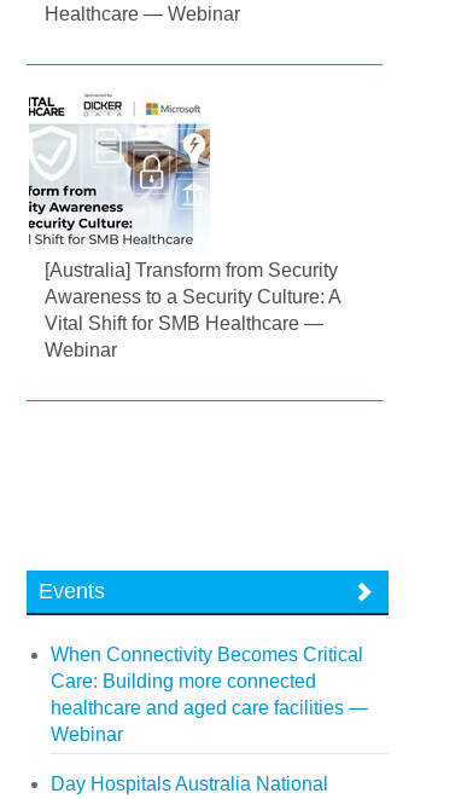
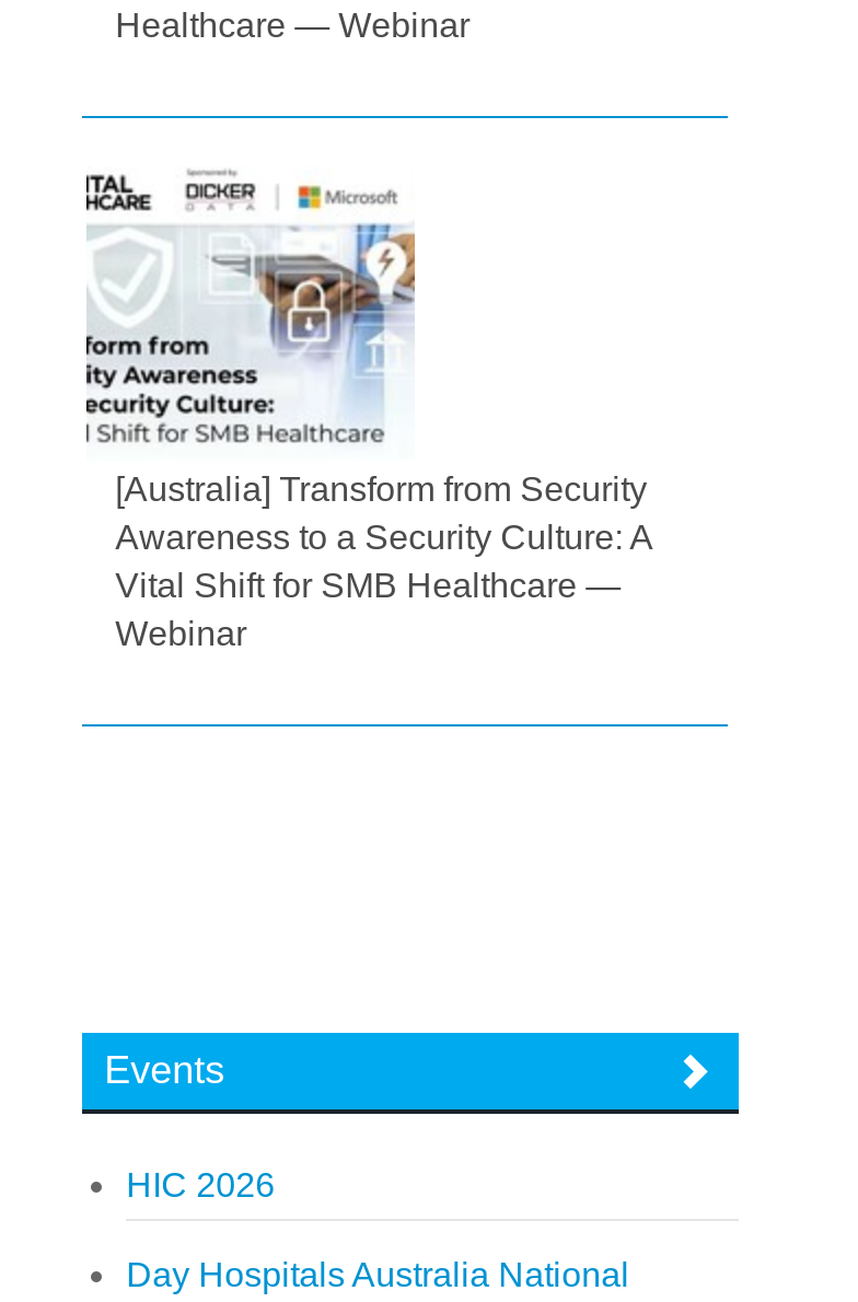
- When Connectivity Becomes Critical
- Care: Building more connected
- healthcare and aged care facilities —
- Webinar
+ HIC 2026
